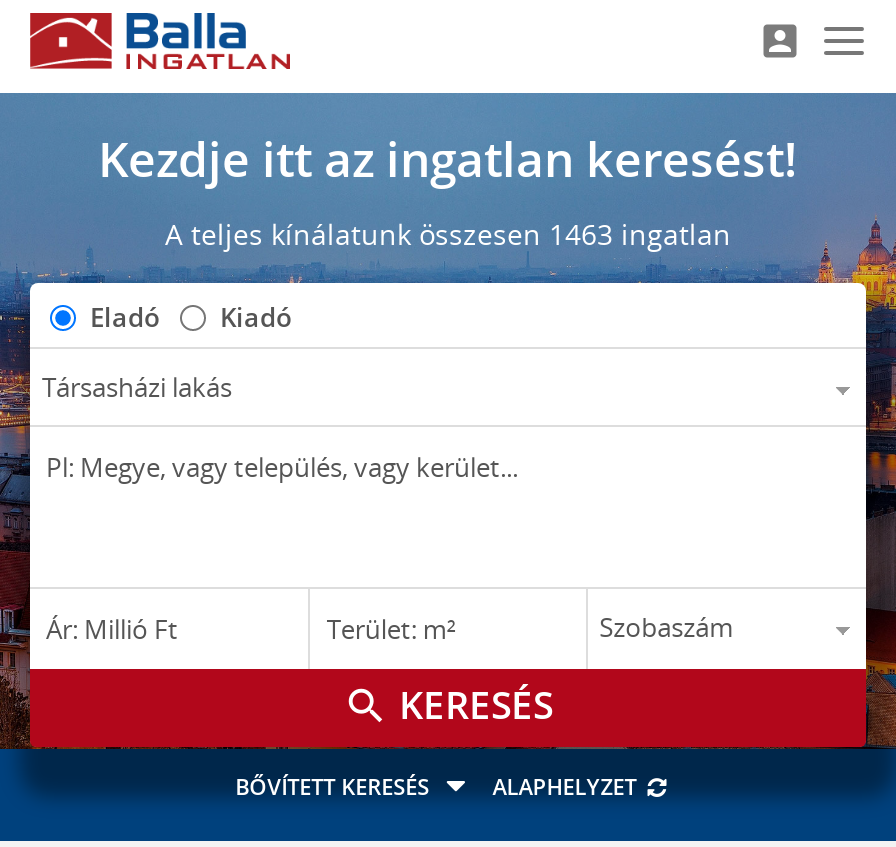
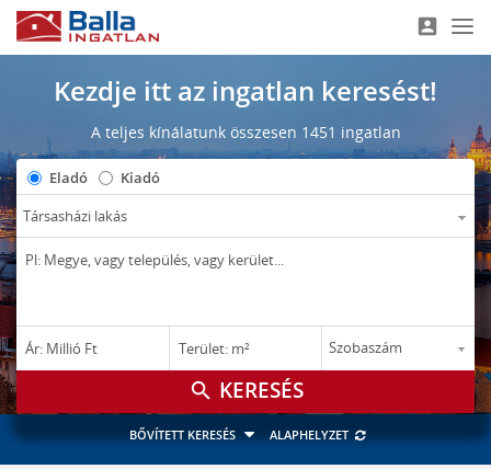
- A teljes kínálatunk összesen 1463 ingatlan
+ A teljes kínálatunk összesen 1451 ingatlan
